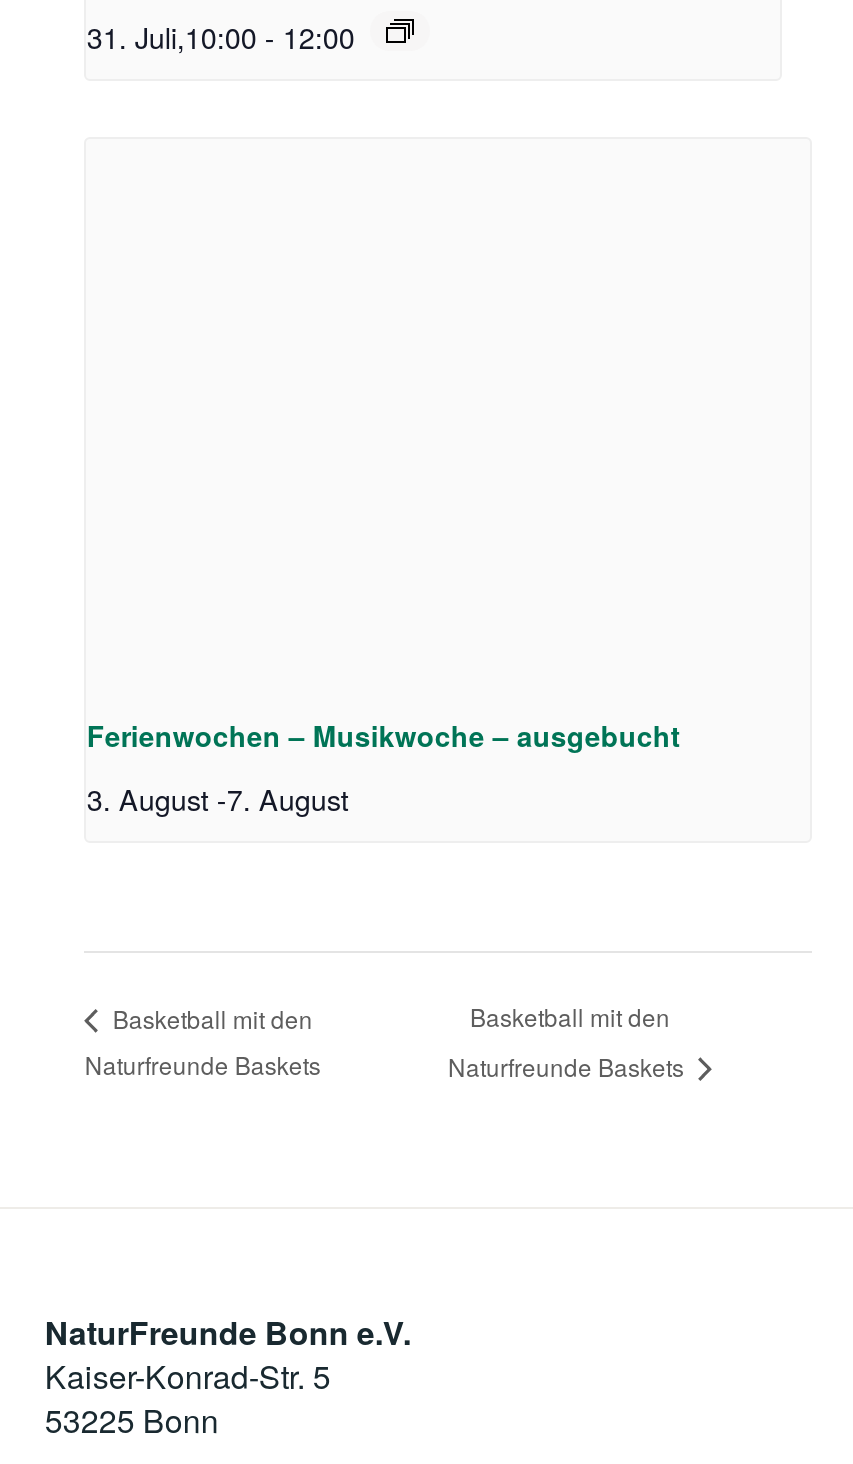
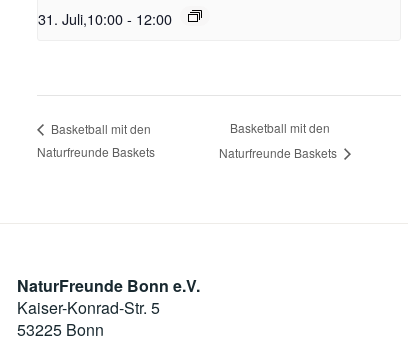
- Ferienwochen – Musikwoche – ausgebucht
- 3. August - 7. August
